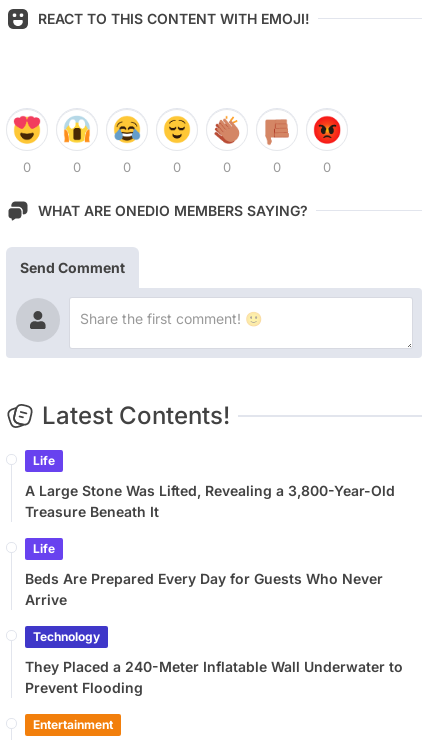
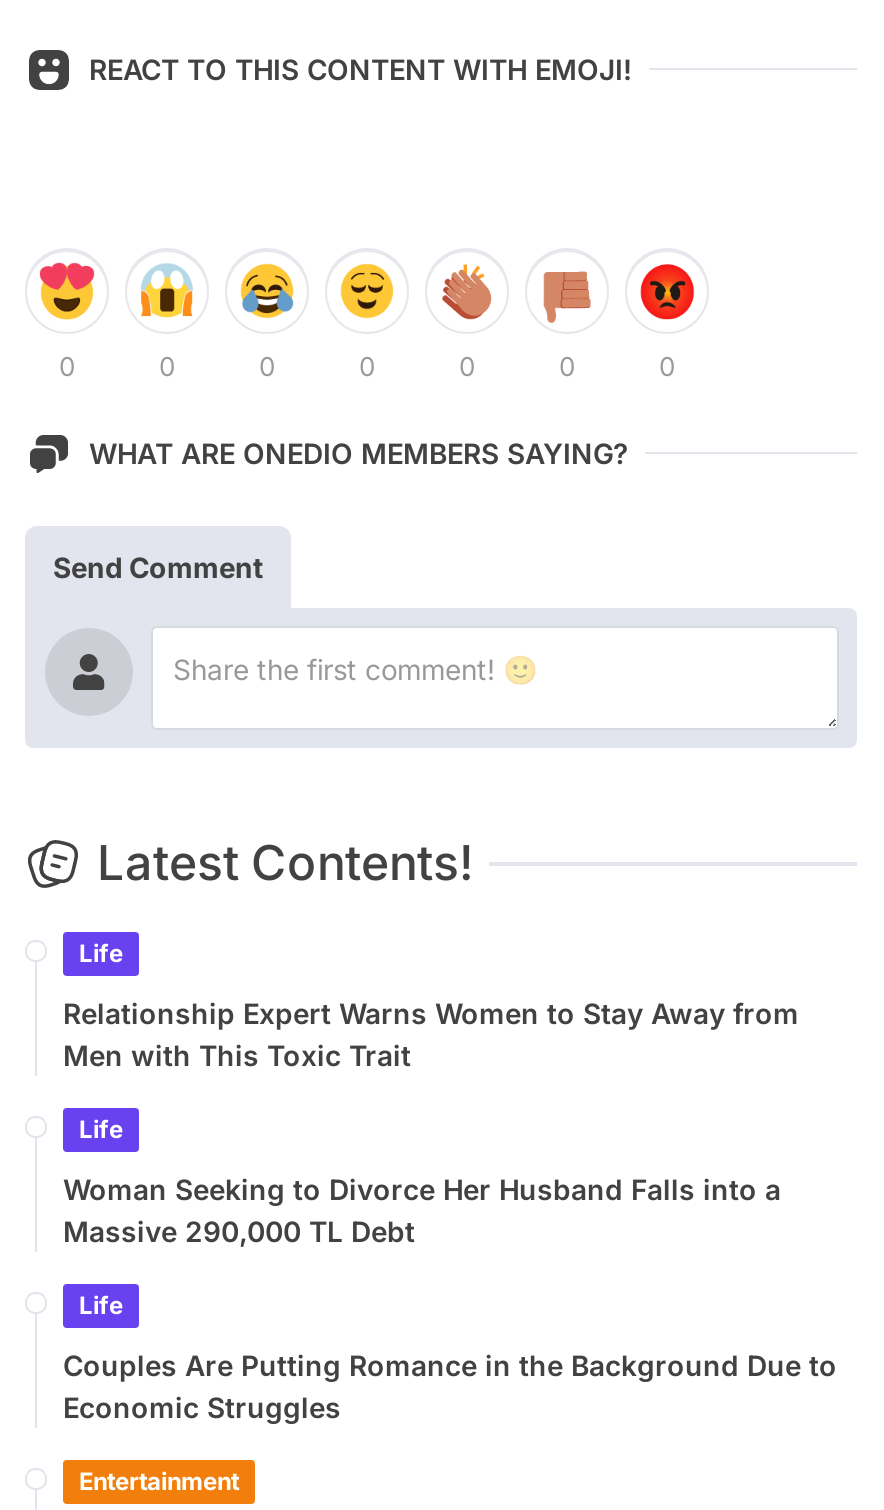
- A Large Stone Was Lifted, Revealing a 3,800-Year-Old
- Treasure Beneath It
+ Relationship Expert Warns Women to Stay Away from
+ Men with This Toxic Trait

- Beds Are Prepared Every Day for Guests Who Never
- Arrive
+ Woman Seeking to Divorce Her Husband Falls into a
+ Massive 290,000 TL Debt

- Technology
+ Life

- They Placed a 240-Meter Inflatable Wall Underwater to
- Prevent Flooding
+ Couples Are Putting Romance in the Background Due to
+ Economic Struggles
